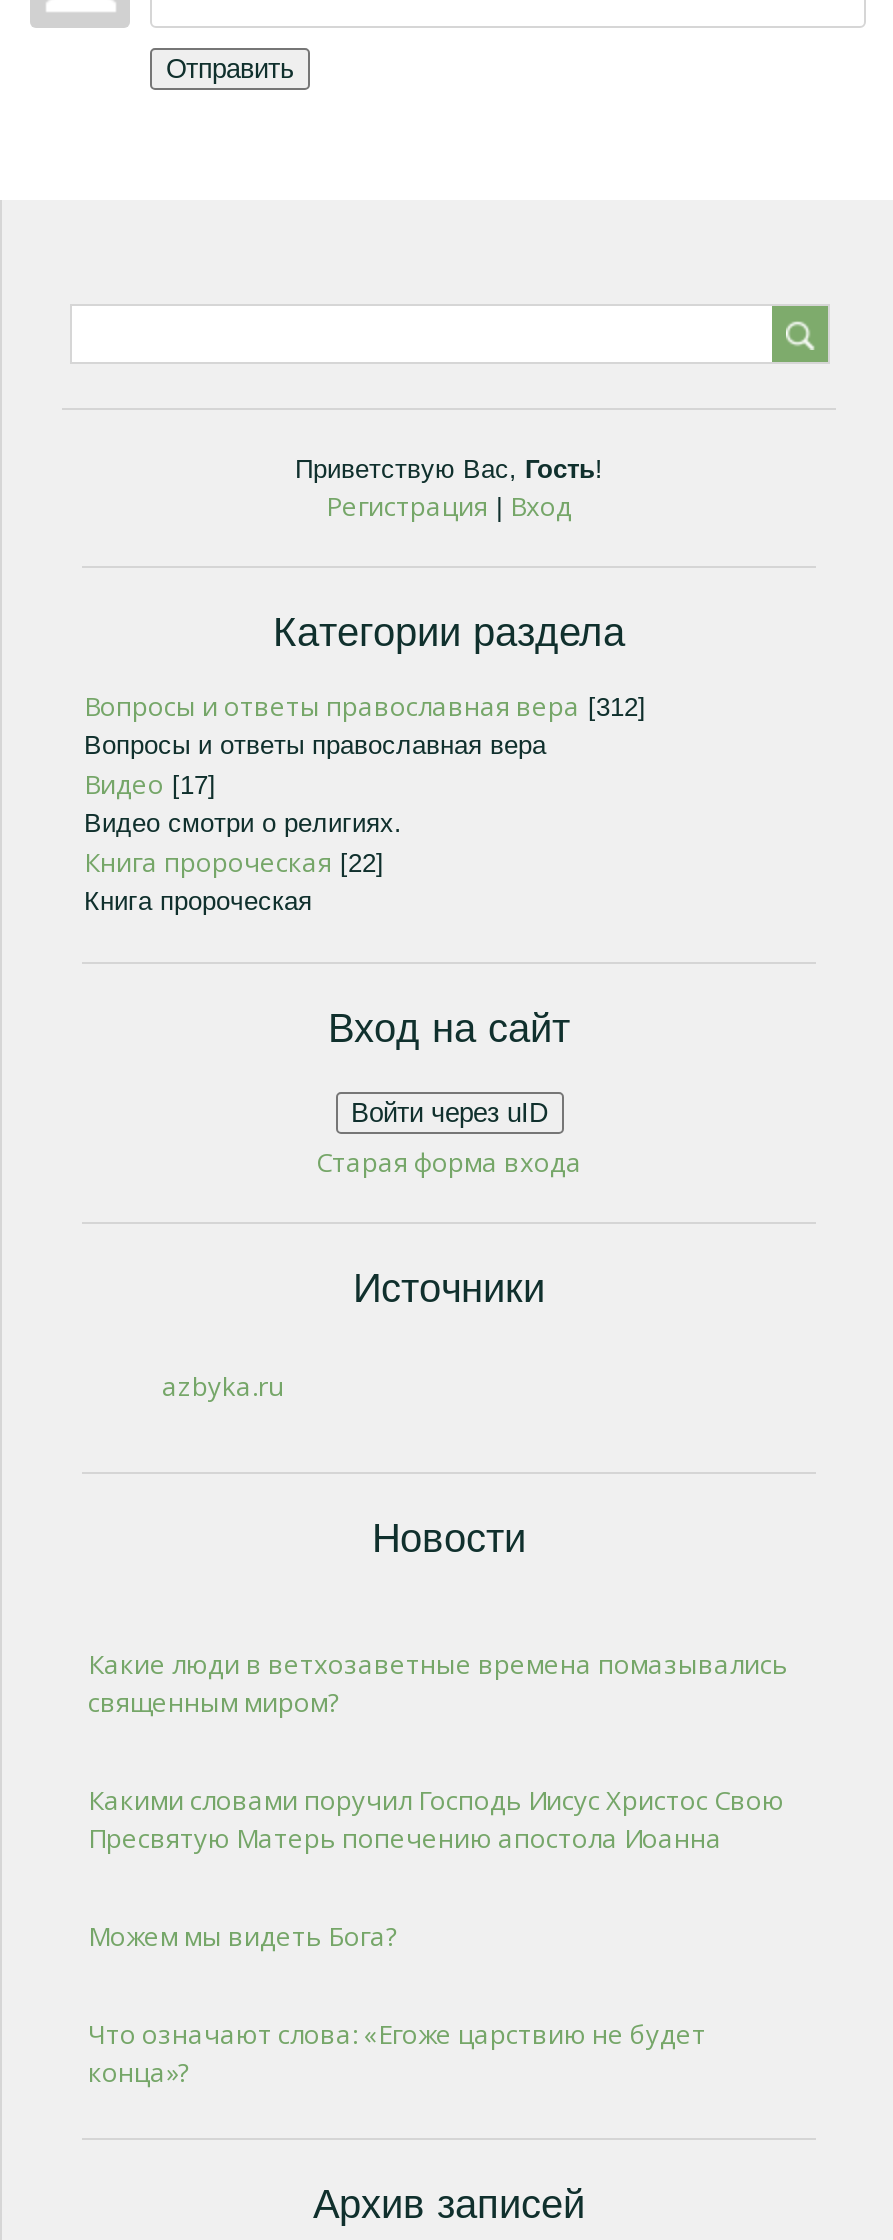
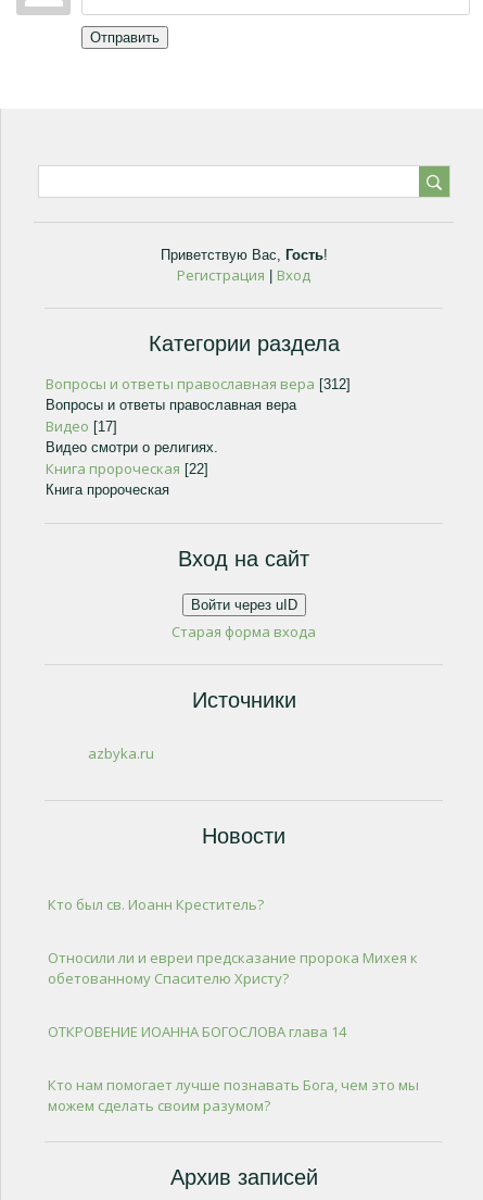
- Какие люди в ветхозаветные времена помазывались
- священным миром?
+ Кто был св. Иоанн Креститель?

- Какими словами поручил Господь Иисус Христос Свою
- Пресвятую Матерь попечению апостола Иоанна
+ Относили ли и евреи предсказание пророка Михея к
+ обетованному Спасителю Христу?

- Можем мы видеть Бога?
+ ОТКРОВЕНИЕ ИОАННА БОГОСЛОВА глава 14

- Что означают слова: «Егоже царствию не будет
- конца»?
+ Кто нам помогает лучше познавать Бога, чем это мы
+ можем сделать своим разумом?
